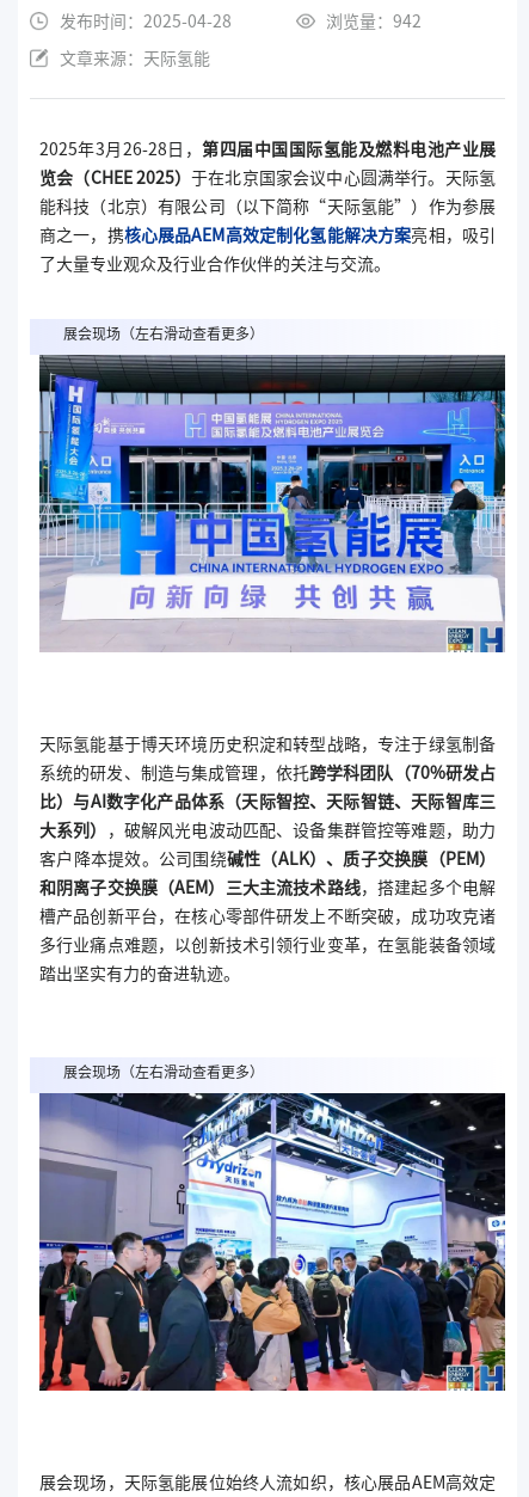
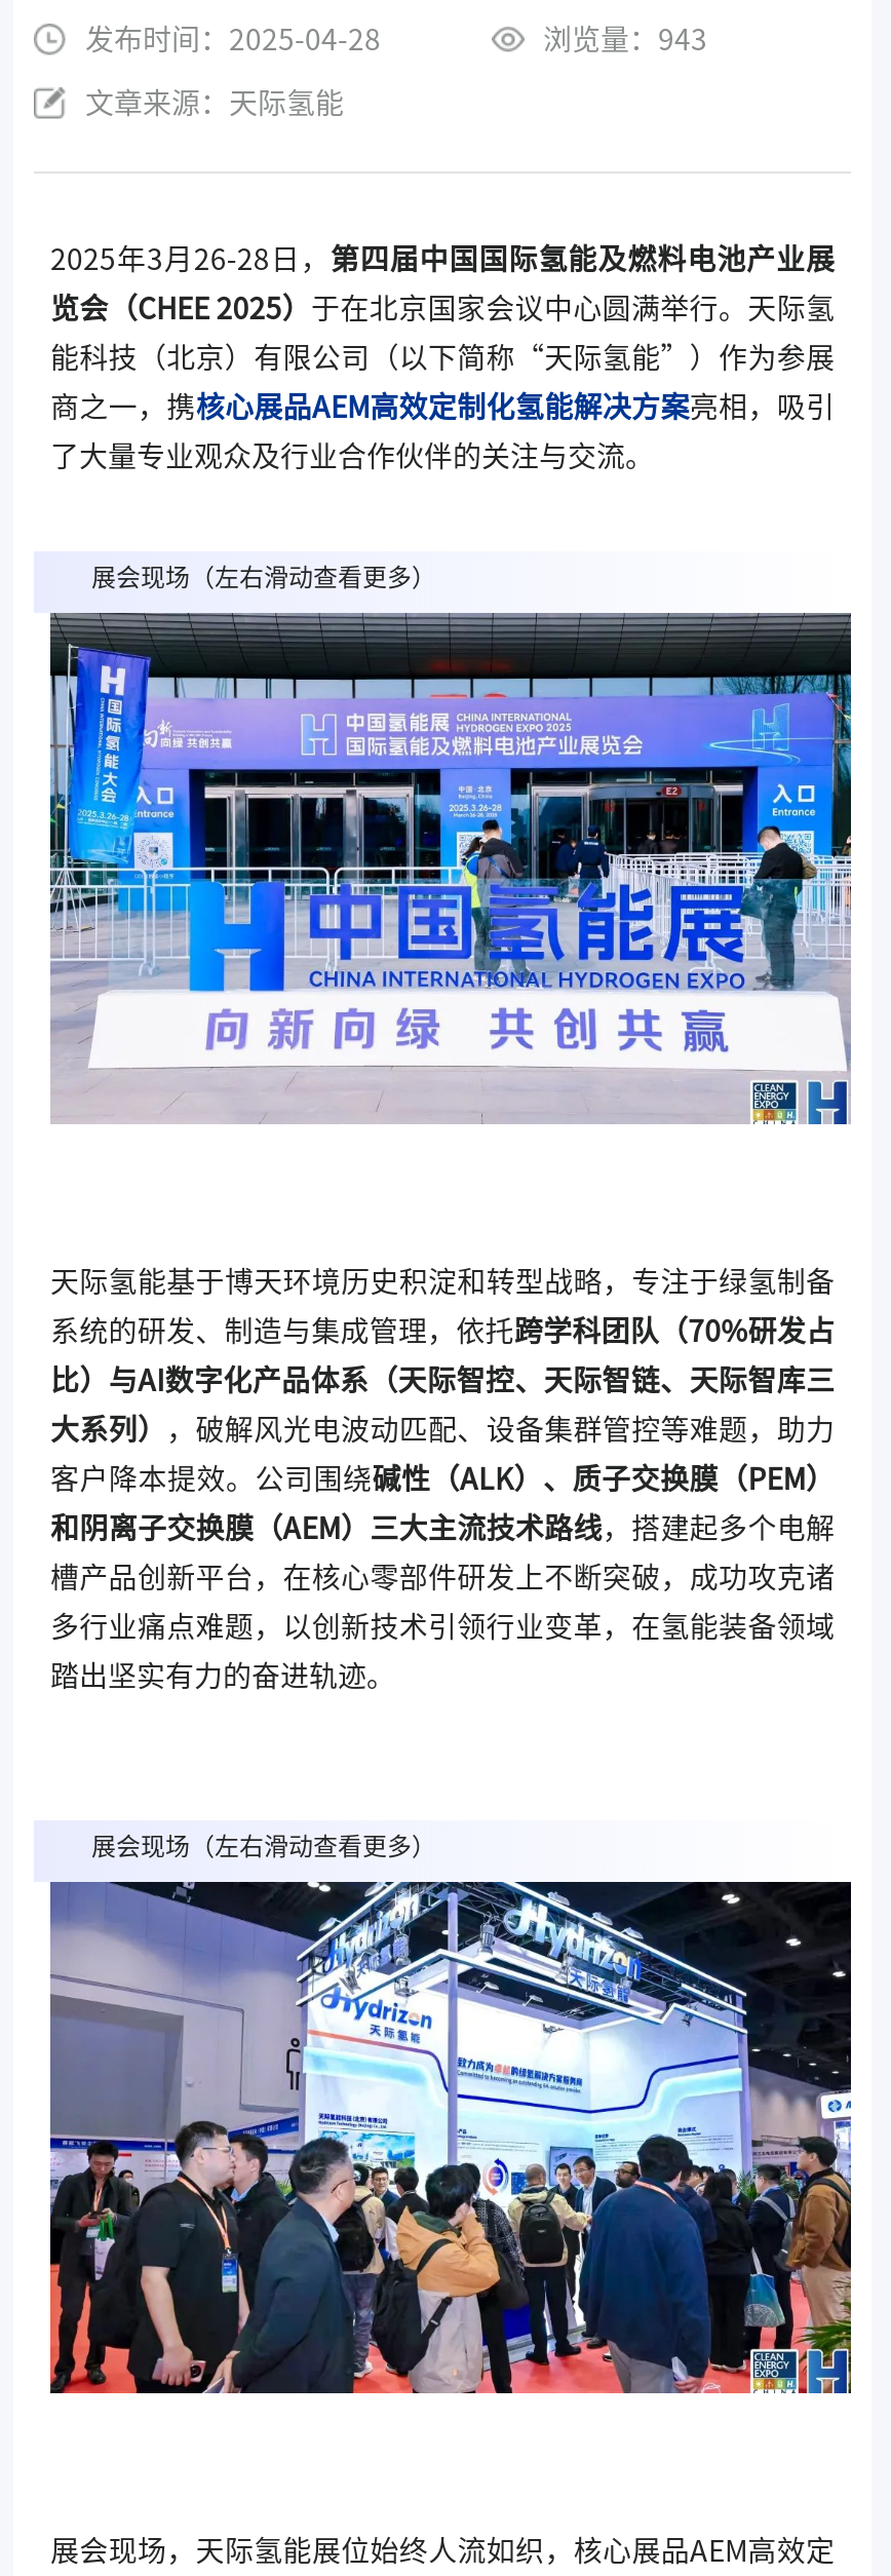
- 浏览量：942
+ 浏览量：943
